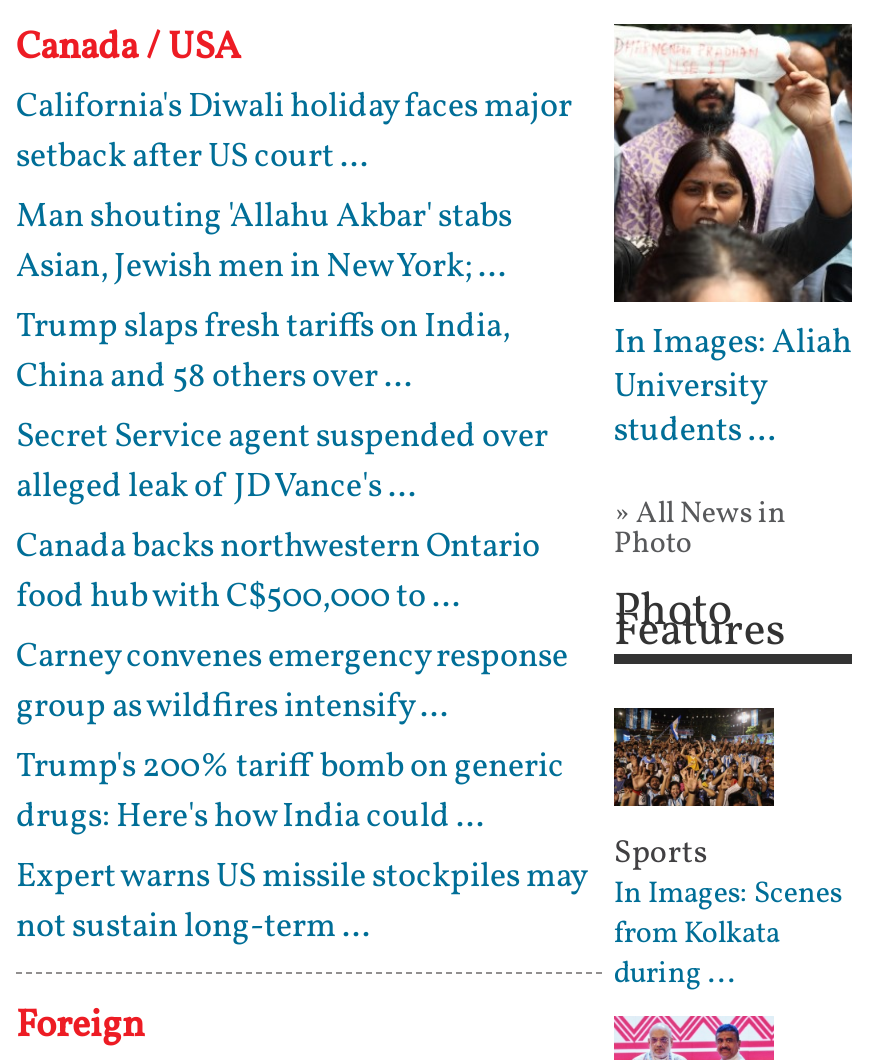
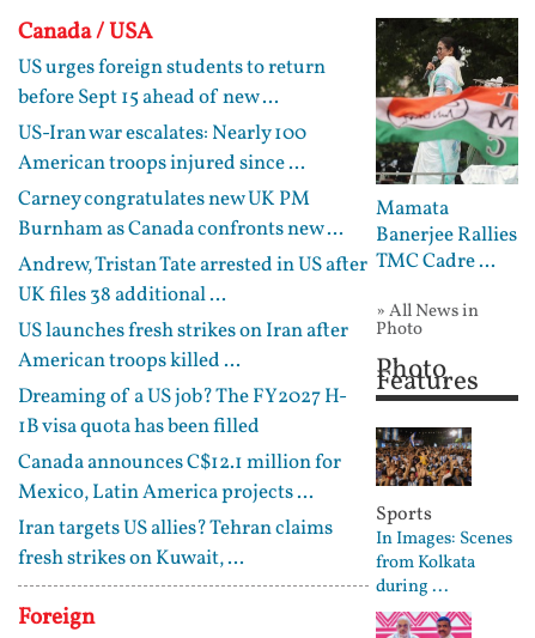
- [image]
- In Images: Aliah
- University
- students ...
+ [image]
+ Mamata
+ Banerjee Rallies
+ TMC Cadre ...

- California's Diwali holiday faces major
- setback after US court ...
- Man shouting 'Allahu Akbar' stabs
- Asian, Jewish men in New York; ...
- Trump slaps fresh tariffs on India,
- China and 58 others over ...
- Secret Service agent suspended over
- alleged leak of JD Vance's ...
- Canada backs northwestern Ontario
- food hub with C$500,000 to ...
- Carney convenes emergency response
- group as wildfires intensify ...
- Trump's 200% tariff bomb on generic
- drugs: Here's how India could ...
- Expert warns US missile stockpiles may
- not sustain long-term ...
+ US urges foreign students to return
+ before Sept 15 ahead of new ...
+ US-Iran war escalates: Nearly 100
+ American troops injured since ...
+ Carney congratulates new UK PM
+ Burnham as Canada confronts new ...
+ Andrew, Tristan Tate arrested in US after
+ UK files 38 additional ...
+ US launches fresh strikes on Iran after
+ American troops killed ...
+ Dreaming of a US job? The FY2027 H-
+ 1B visa quota has been filled
+ Canada announces C$12.1 million for
+ Mexico, Latin America projects ...
+ Iran targets US allies? Tehran claims
+ fresh strikes on Kuwait, ...
